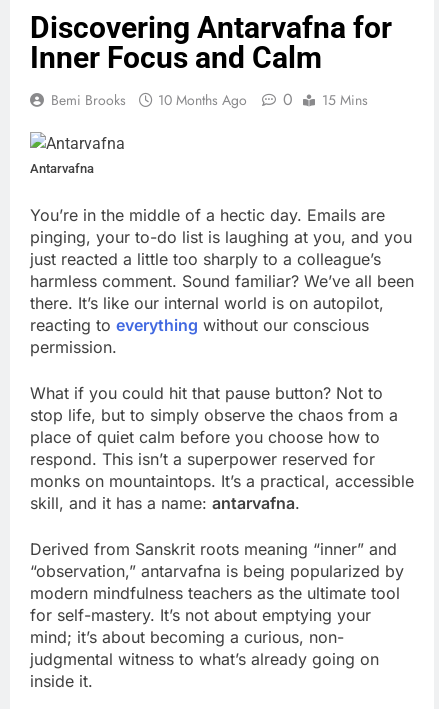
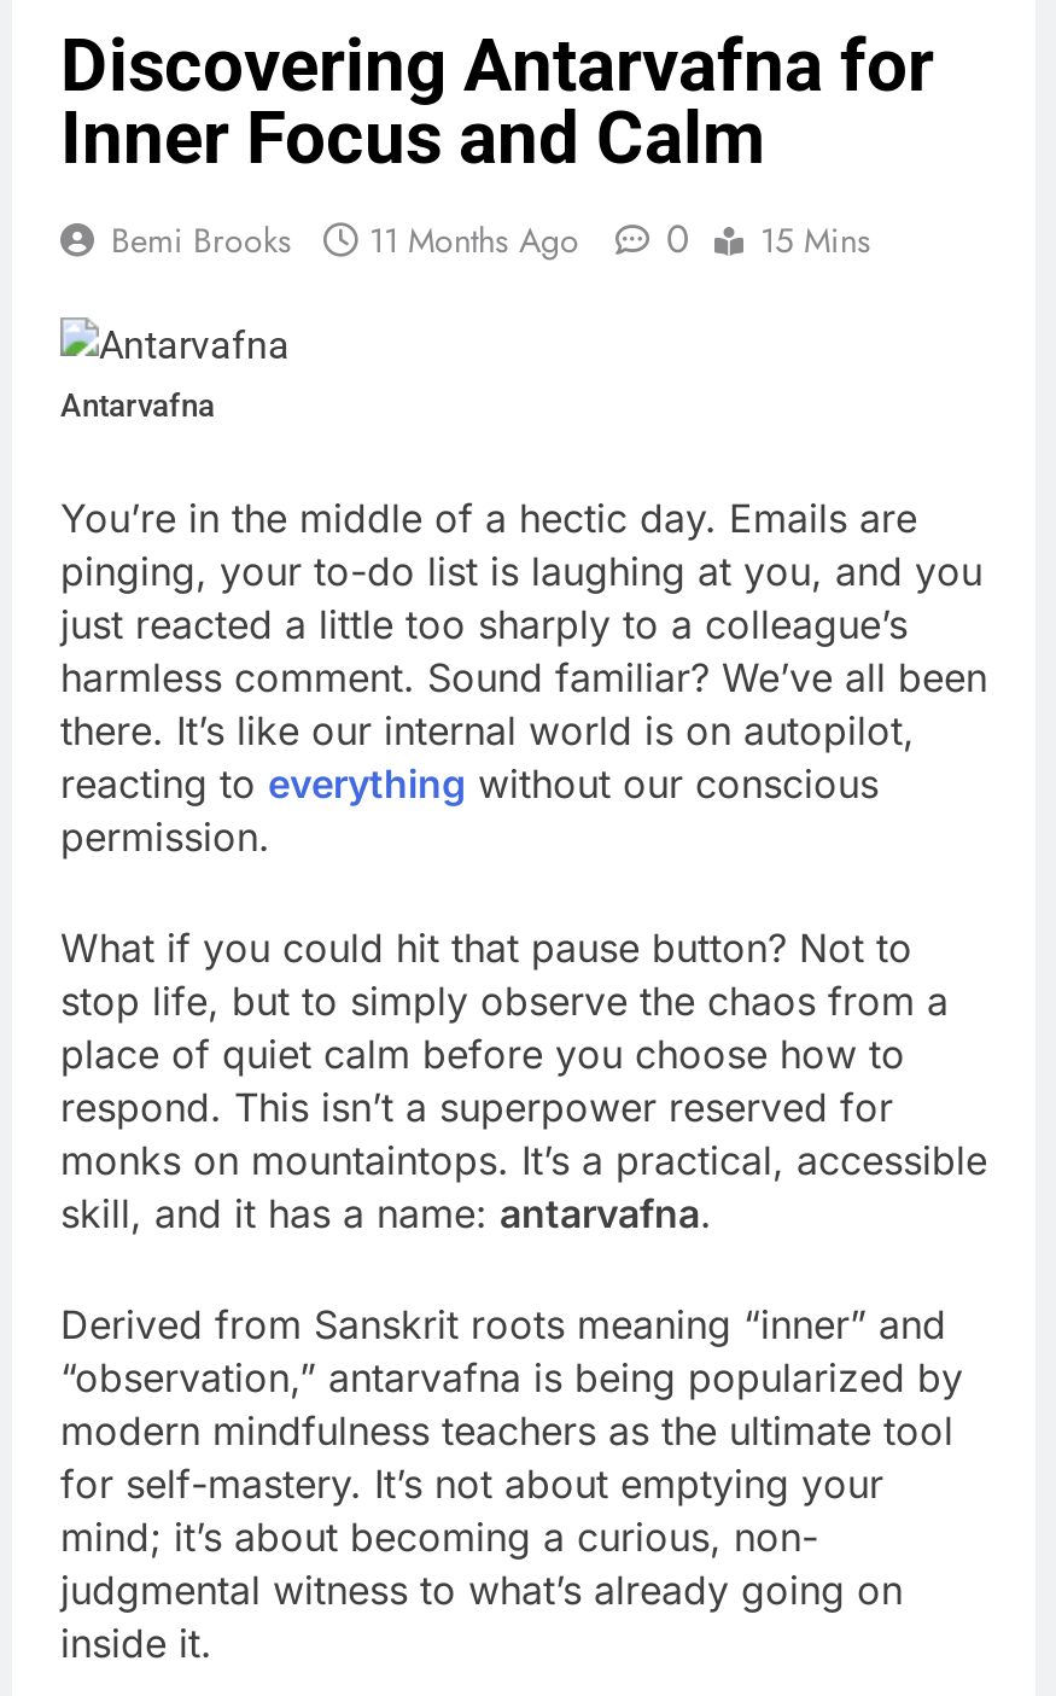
- Bemi Brooks 10 Months Ago 0 15 Mins
+ Bemi Brooks 11 Months Ago 0 15 Mins
